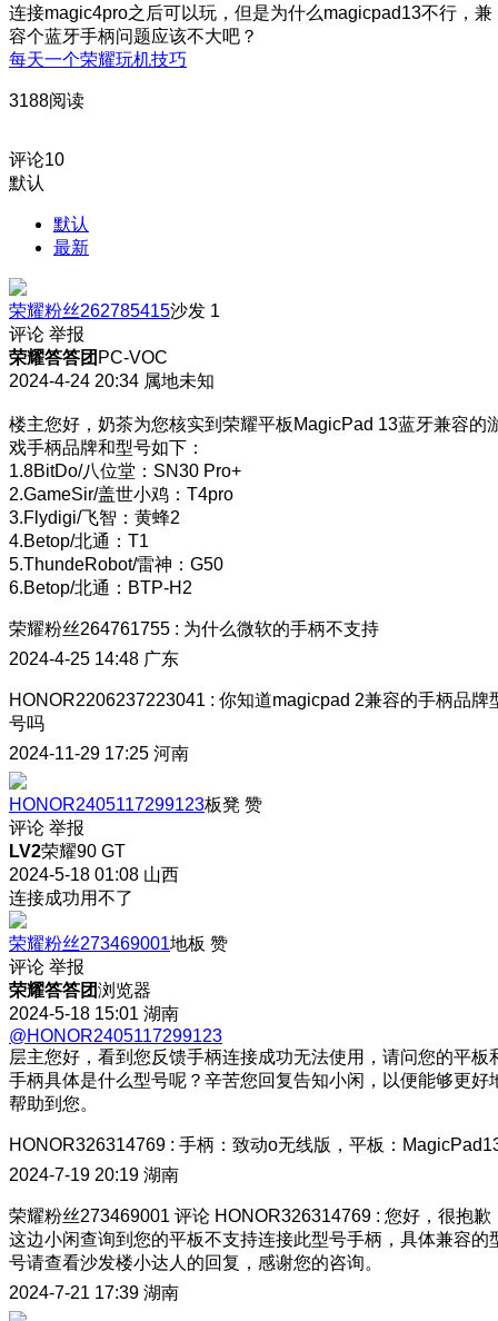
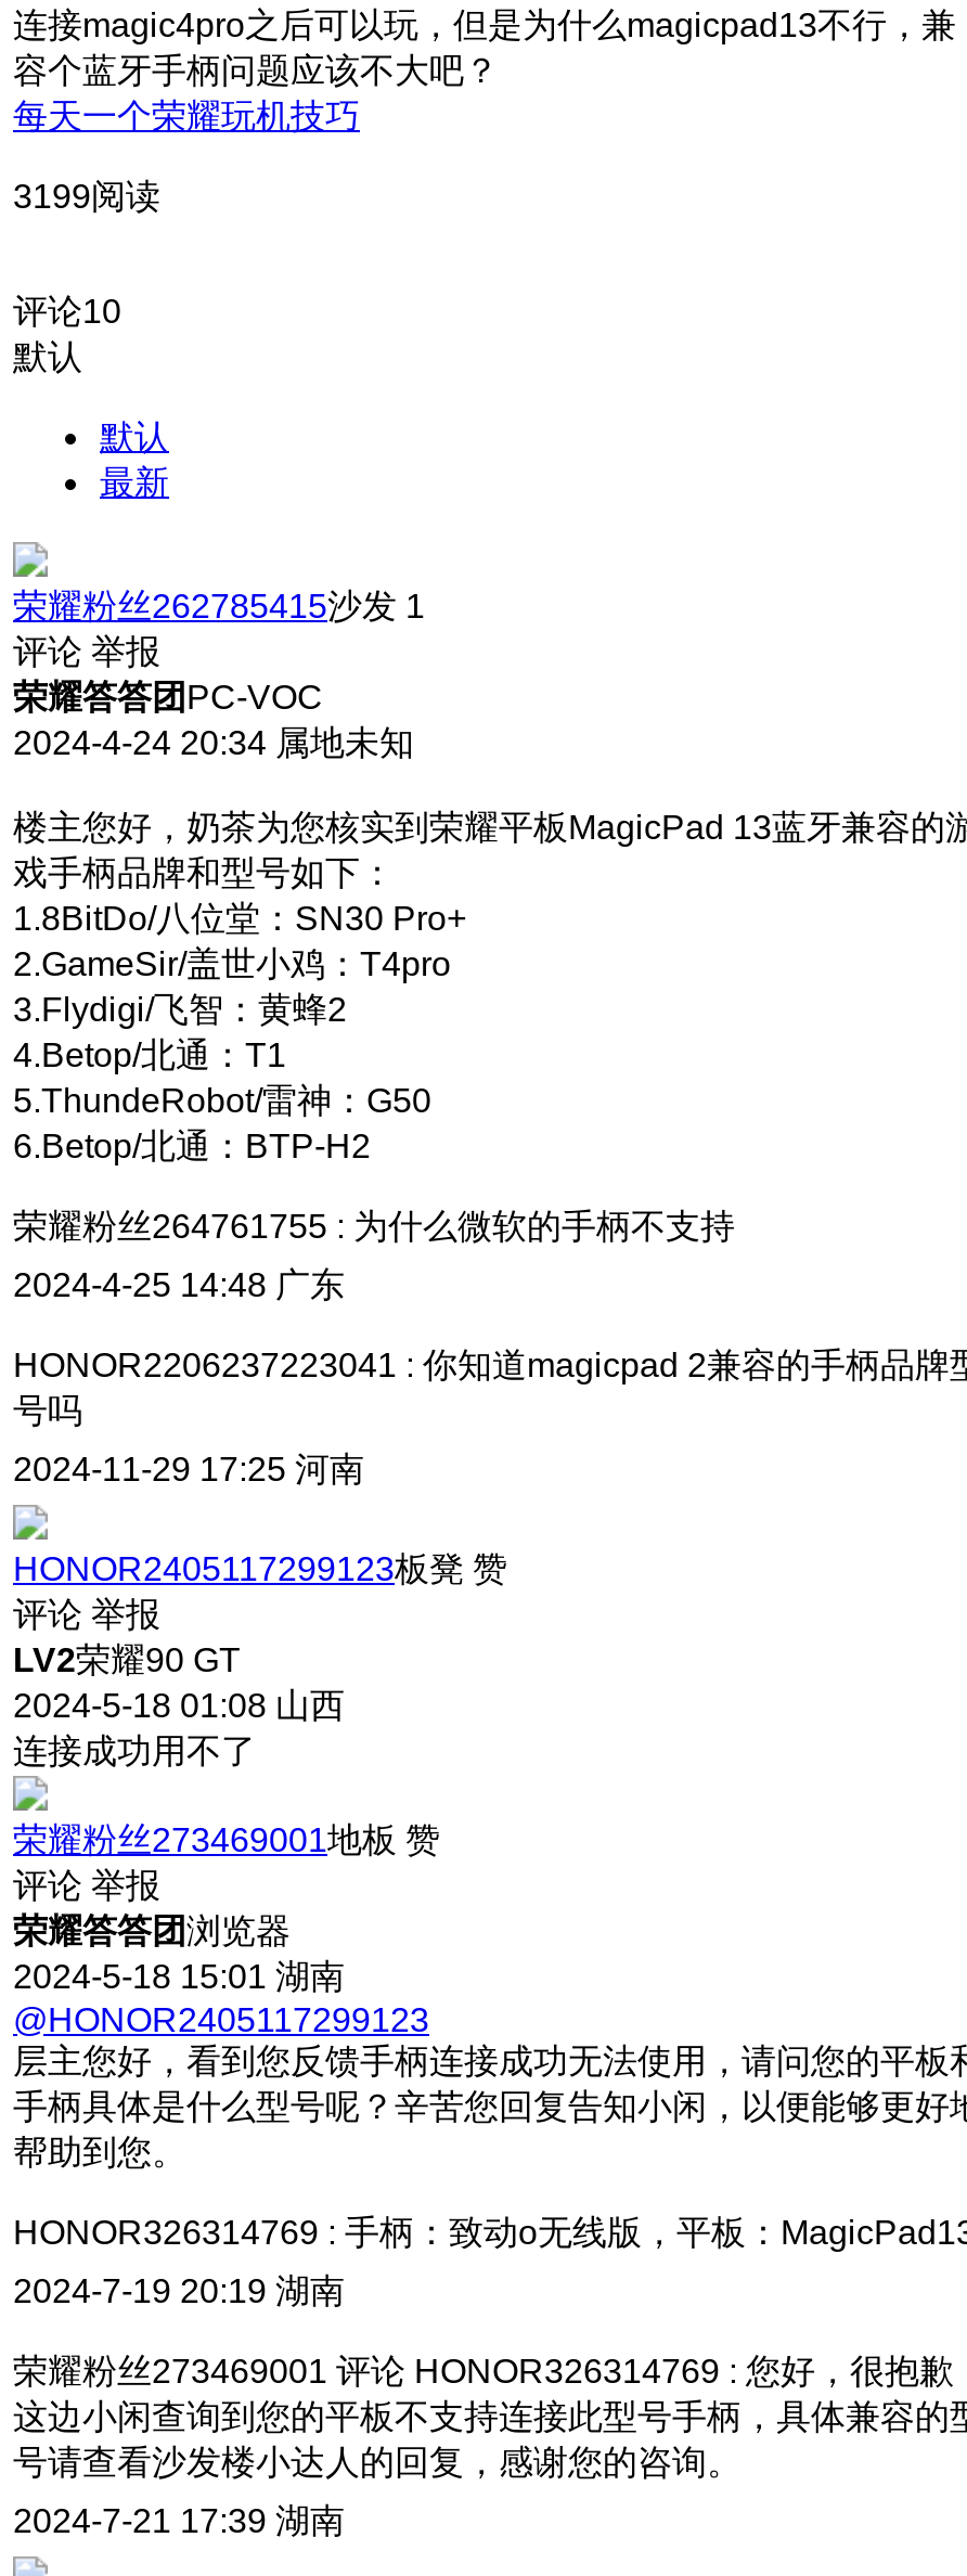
- 3188阅读
+ 3199阅读
